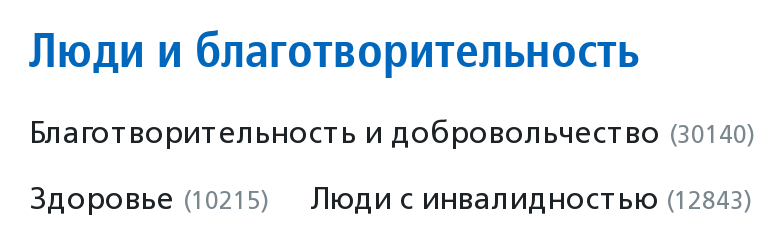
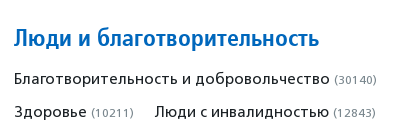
- Здоровье (10215) Люди с инвалидностью (12843)
+ Здоровье (10211) Люди с инвалидностью (12843)
